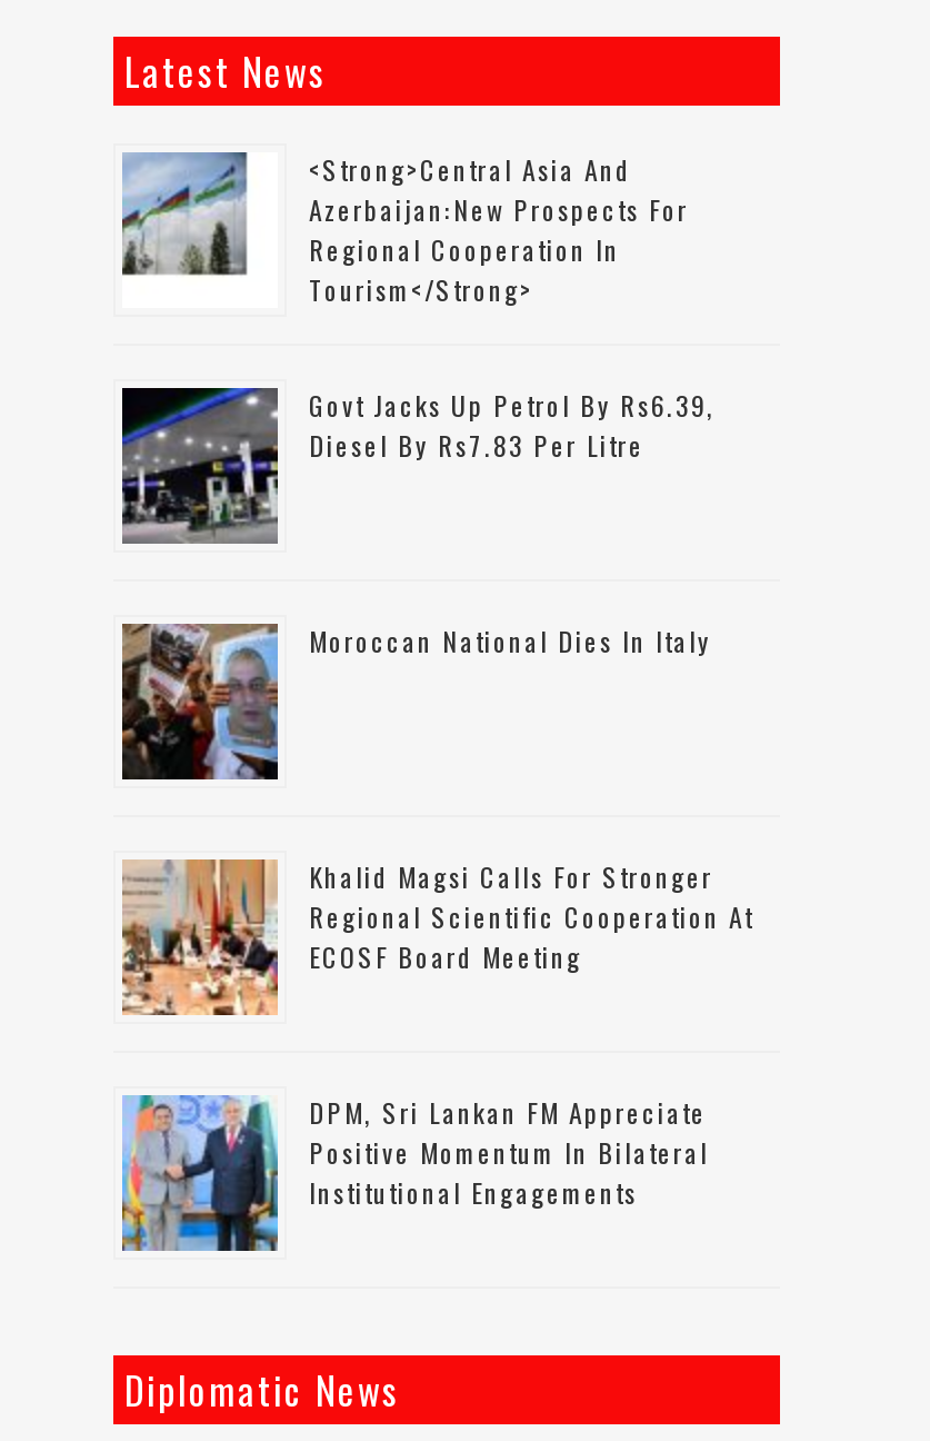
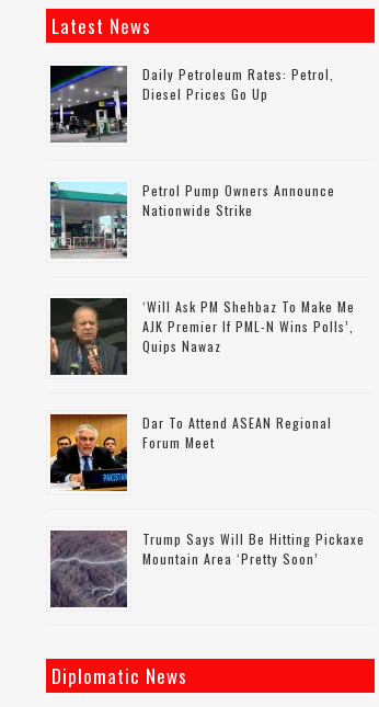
- [image]
- <strong>Central Asia And
- Azerbaijan:New Prospects For
- Regional Cooperation In
- Tourism</strong>
+ [image]
+ Daily Petroleum Rates: Petrol,
+ Diesel Prices Go Up

- [image]
- Govt Jacks Up Petrol By Rs6.39,
- Diesel By Rs7.83 Per Litre
+ [image]
+ Petrol Pump Owners Announce
+ Nationwide Strike

- [image]
- Moroccan National Dies In Italy
+ [image]
+ ‘Will Ask PM Shehbaz To Make Me
+ AJK Premier If PML-N Wins Polls’,
+ Quips Nawaz

- [image]
- Khalid Magsi Calls For Stronger
- Regional Scientific Cooperation At
- ECOSF Board Meeting
+ [image]
+ Dar To Attend ASEAN Regional
+ Forum Meet

- [image]
- DPM, Sri Lankan FM Appreciate
- Positive Momentum In Bilateral
- Institutional Engagements
+ [image]
+ Trump Says Will Be Hitting Pickaxe
+ Mountain Area ‘pretty Soon’
